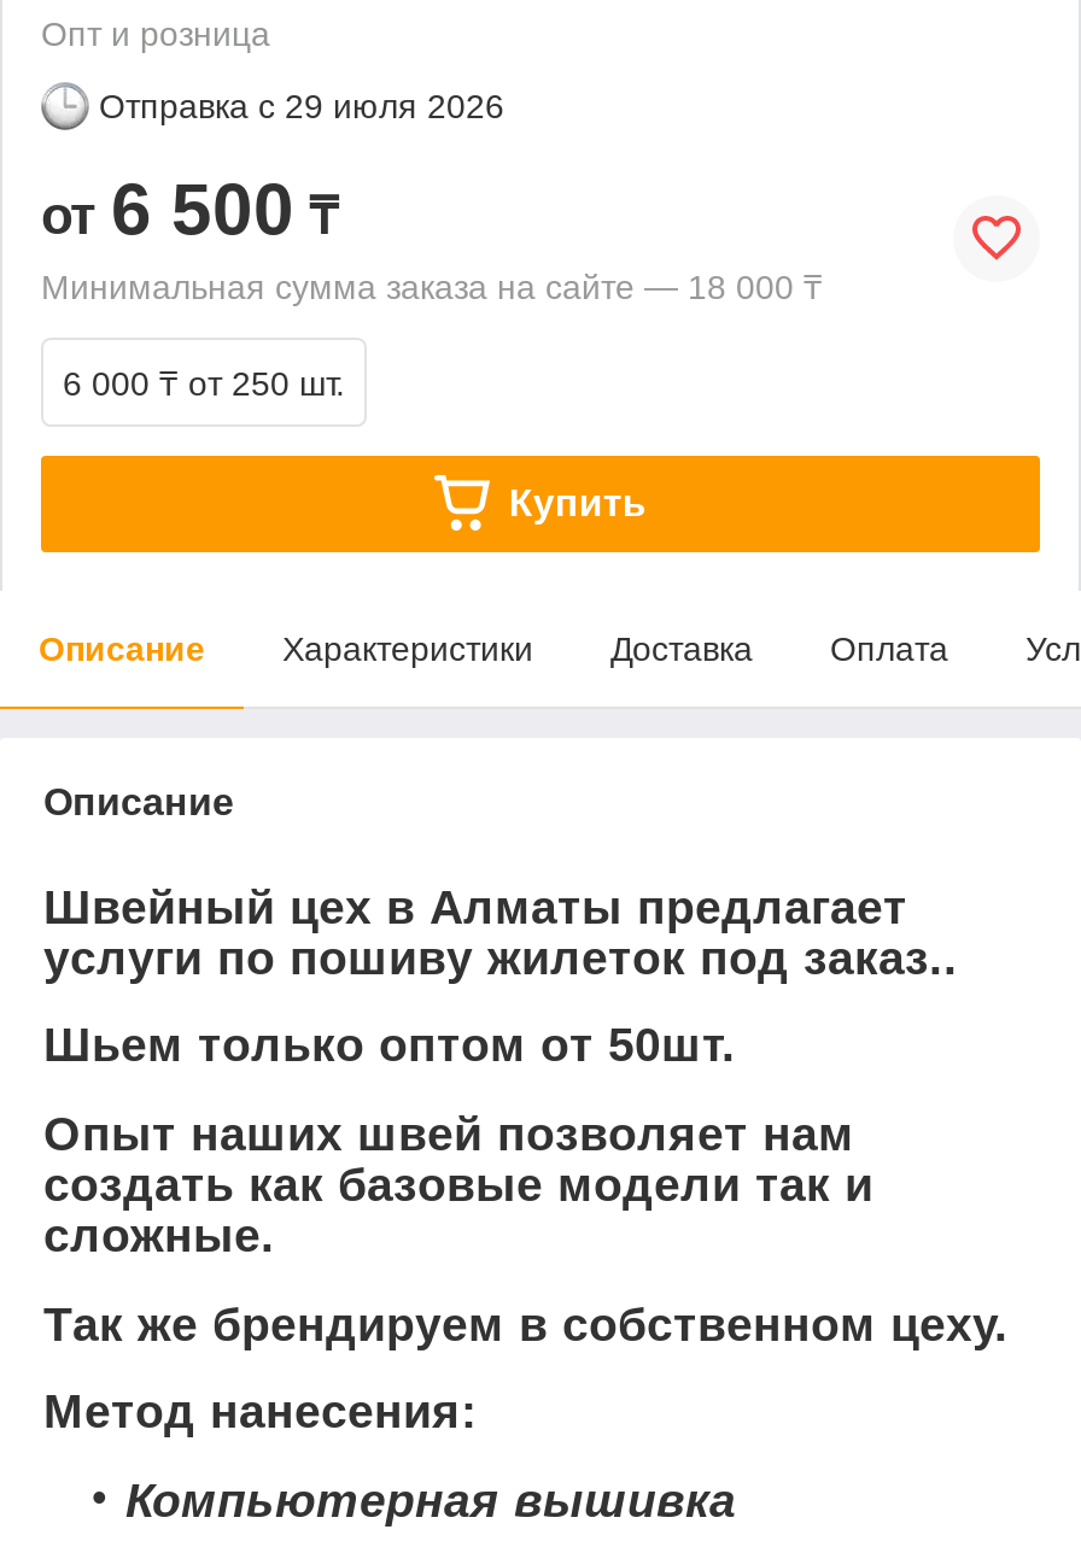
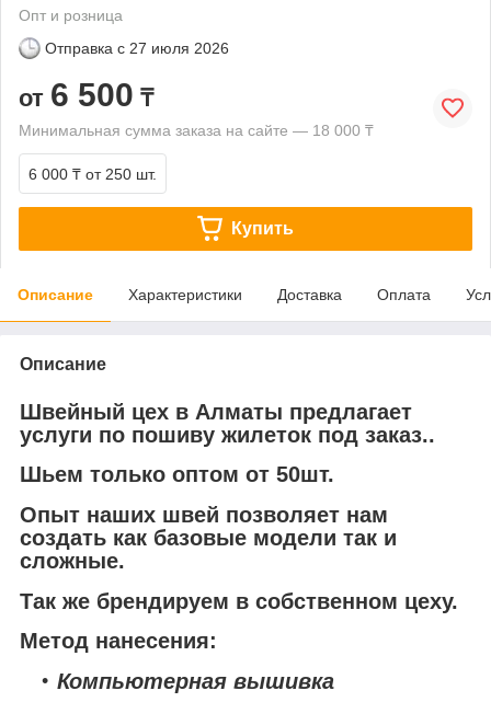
- Отправка с 29 июля 2026
+ Отправка с 27 июля 2026
